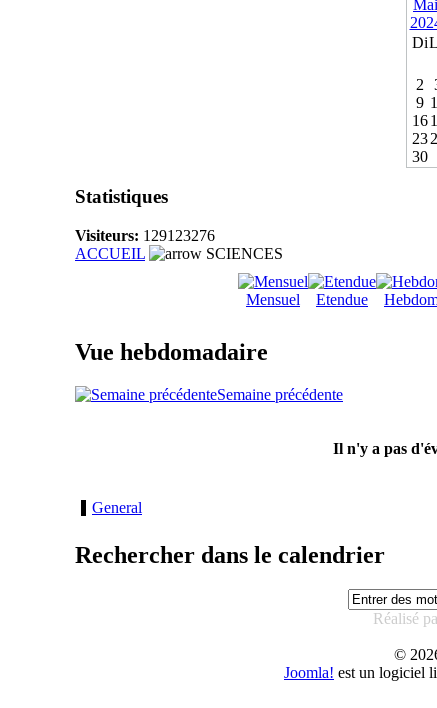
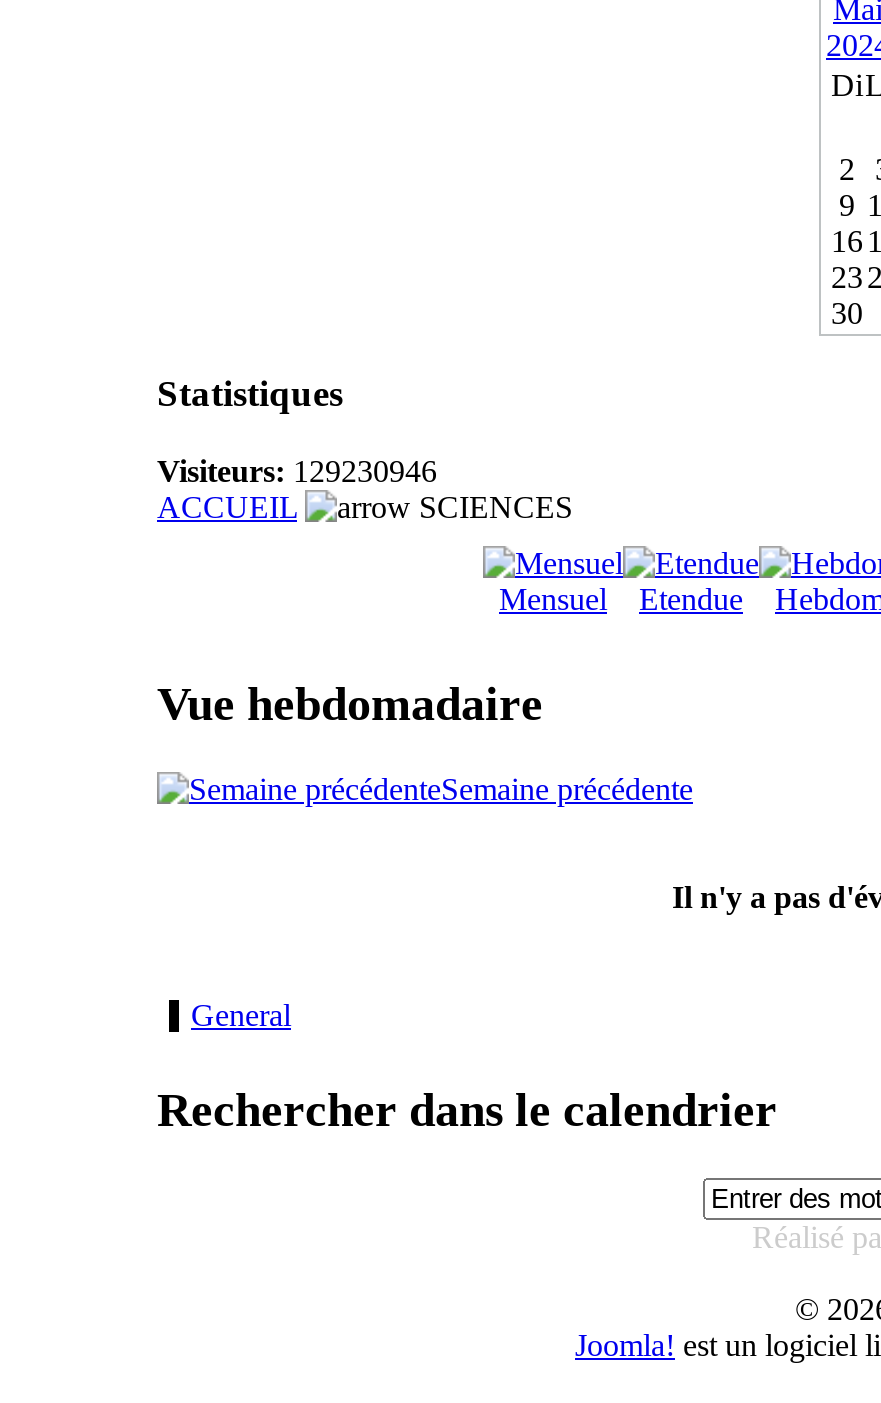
- Visiteurs: 129123276
+ Visiteurs: 129230946
